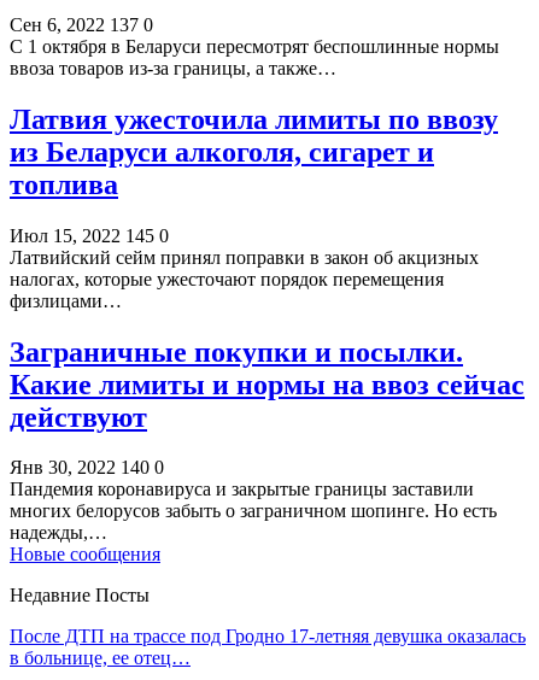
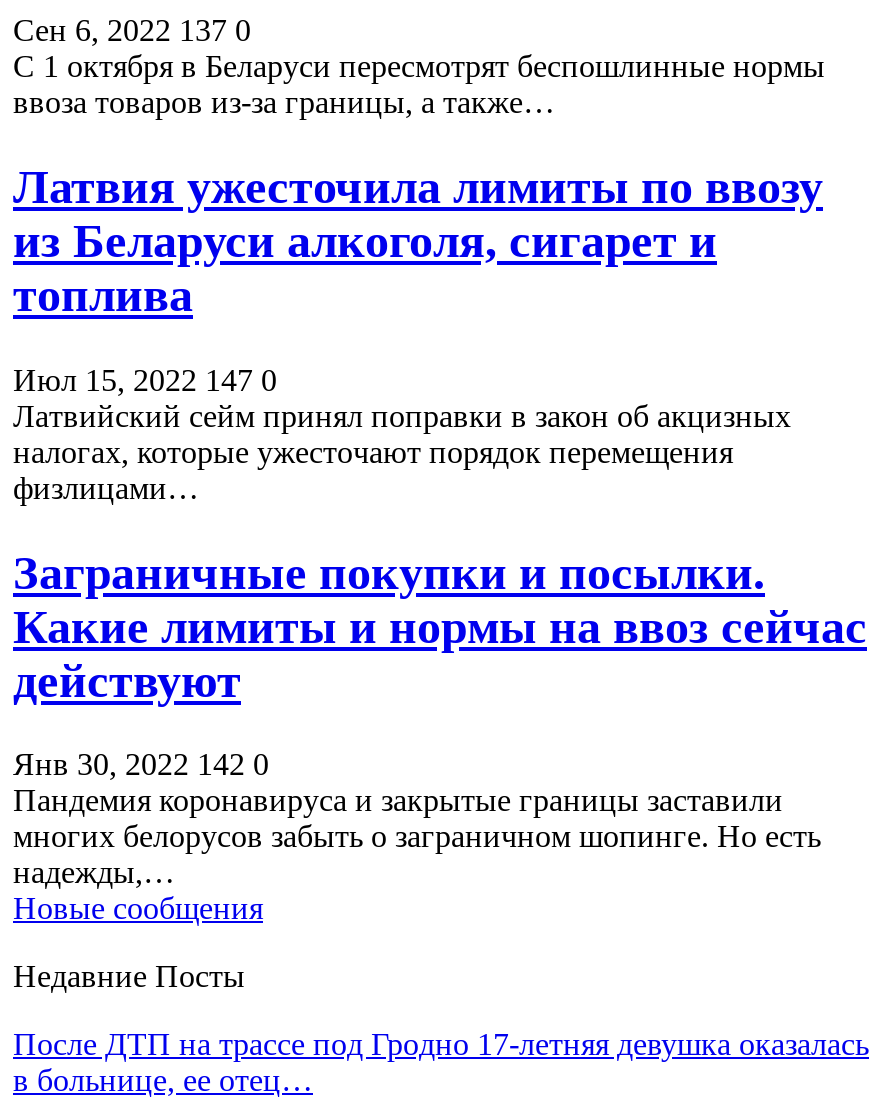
- Июл 15, 2022 145 0
+ Июл 15, 2022 147 0

- Янв 30, 2022 140 0
+ Янв 30, 2022 142 0
